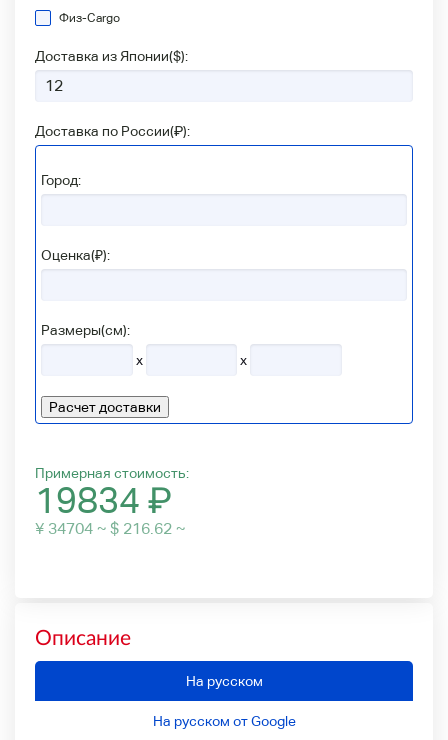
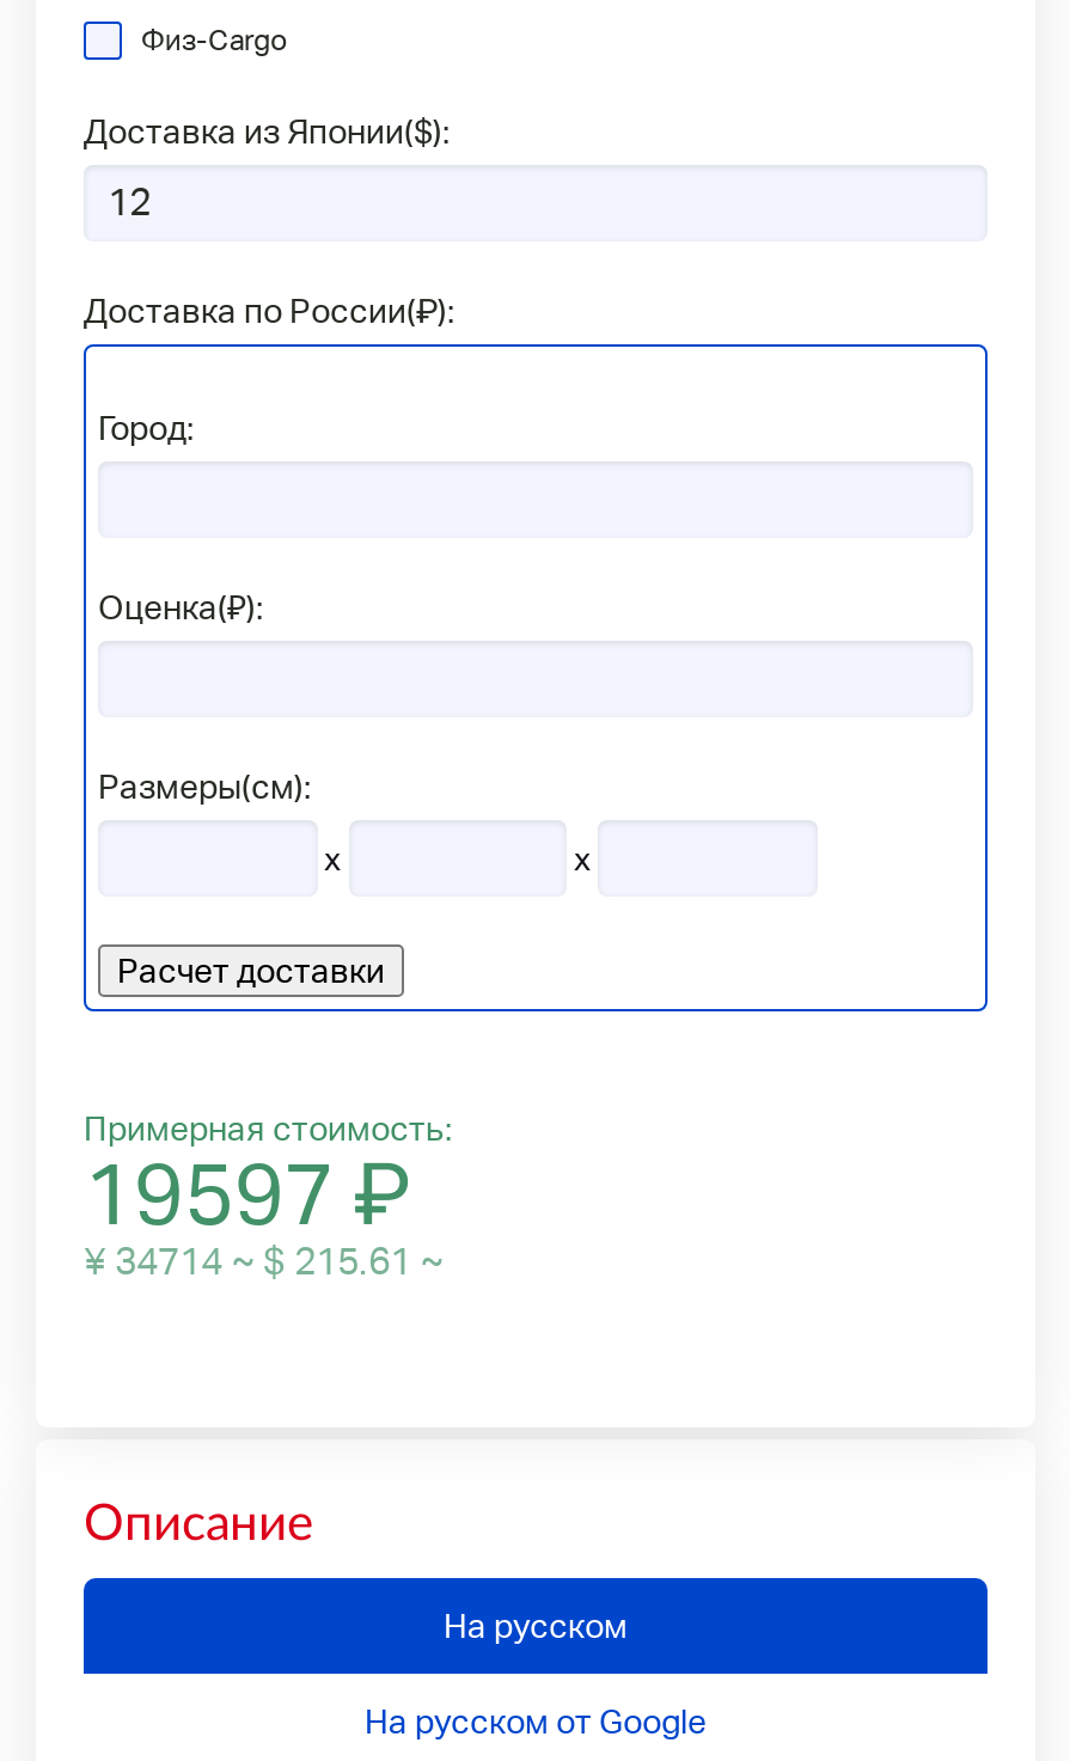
- 19834 ₽
+ 19597 ₽

- ¥ 34704 ~ $ 216.62 ~
+ ¥ 34714 ~ $ 215.61 ~
